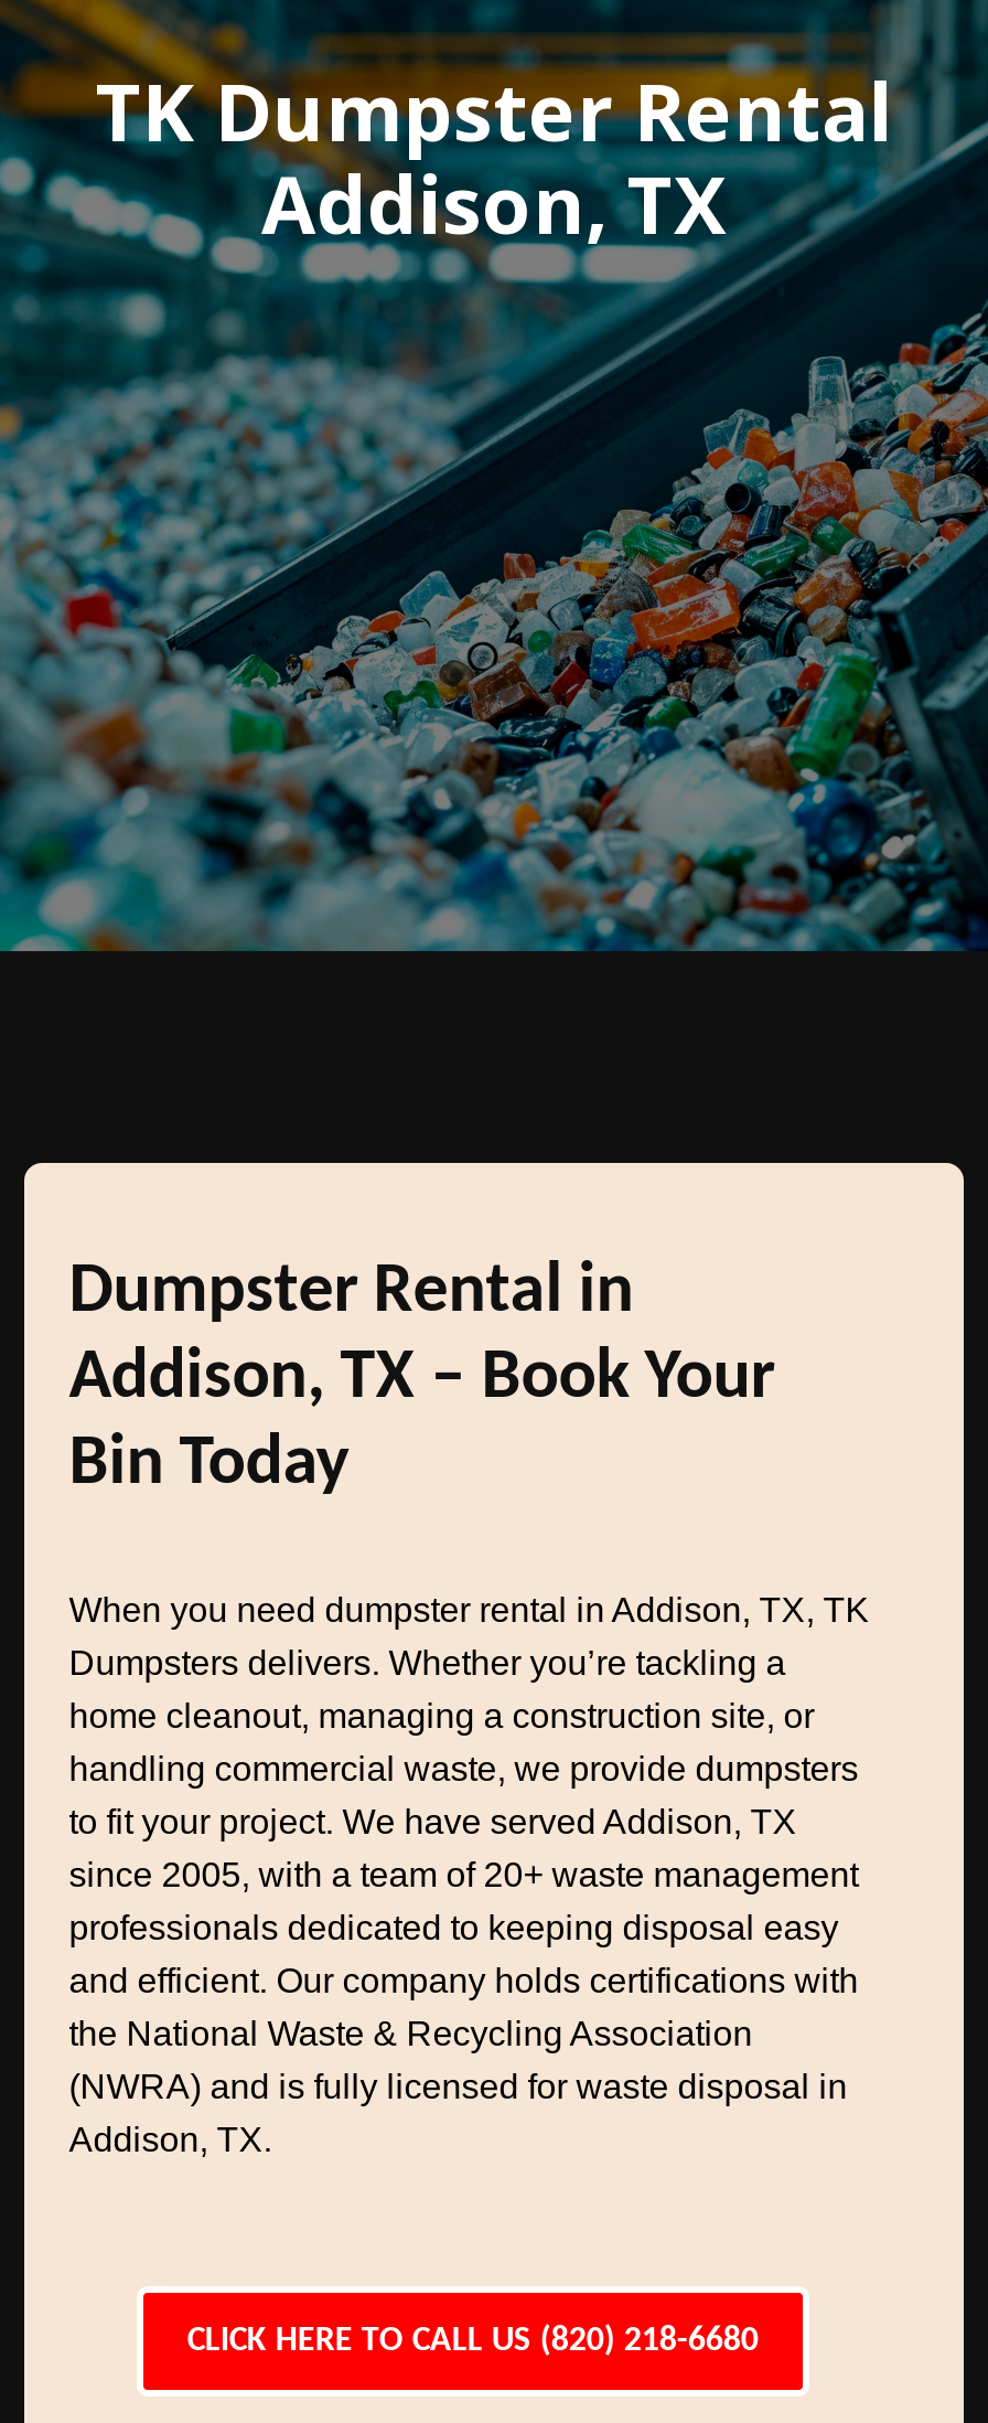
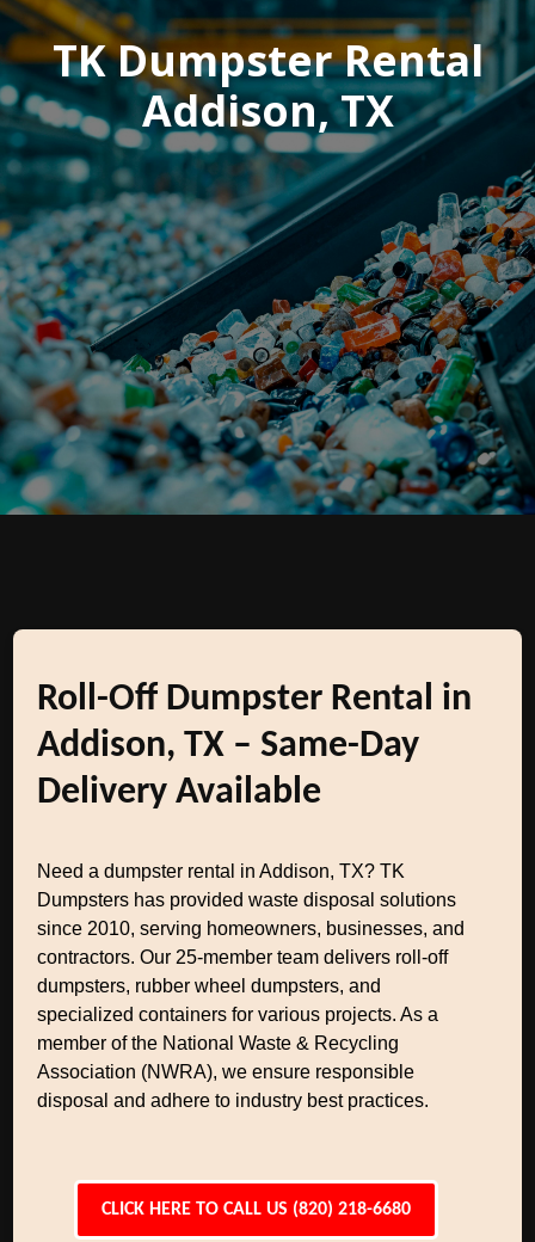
- Dumpster Rental in
- Addison, TX – Book Your
- Bin Today
+ Roll-Off Dumpster Rental in
+ Addison, TX – Same-Day
+ Delivery Available

- When you need dumpster rental in Addison, TX, TK
- Dumpsters delivers. Whether you’re tackling a
- home cleanout, managing a construction site, or
- handling commercial waste, we provide dumpsters
- to fit your project. We have served Addison, TX
- since 2005, with a team of 20+ waste management
- professionals dedicated to keeping disposal easy
- and efficient. Our company holds certifications with
- the National Waste & Recycling Association
- (NWRA) and is fully licensed for waste disposal in
- Addison, TX.
+ Need a dumpster rental in Addison, TX? TK
+ Dumpsters has provided waste disposal solutions
+ since 2010, serving homeowners, businesses, and
+ contractors. Our 25-member team delivers roll-off
+ dumpsters, rubber wheel dumpsters, and
+ specialized containers for various projects. As a
+ member of the National Waste & Recycling
+ Association (NWRA), we ensure responsible
+ disposal and adhere to industry best practices.
